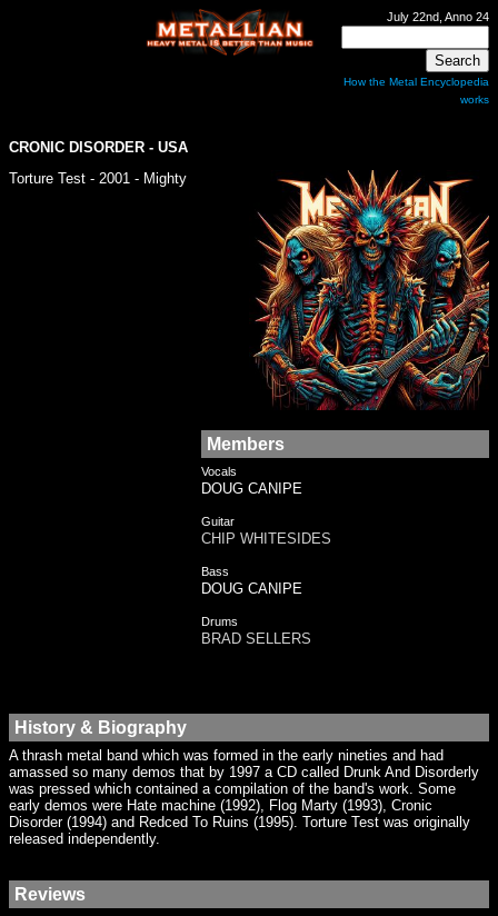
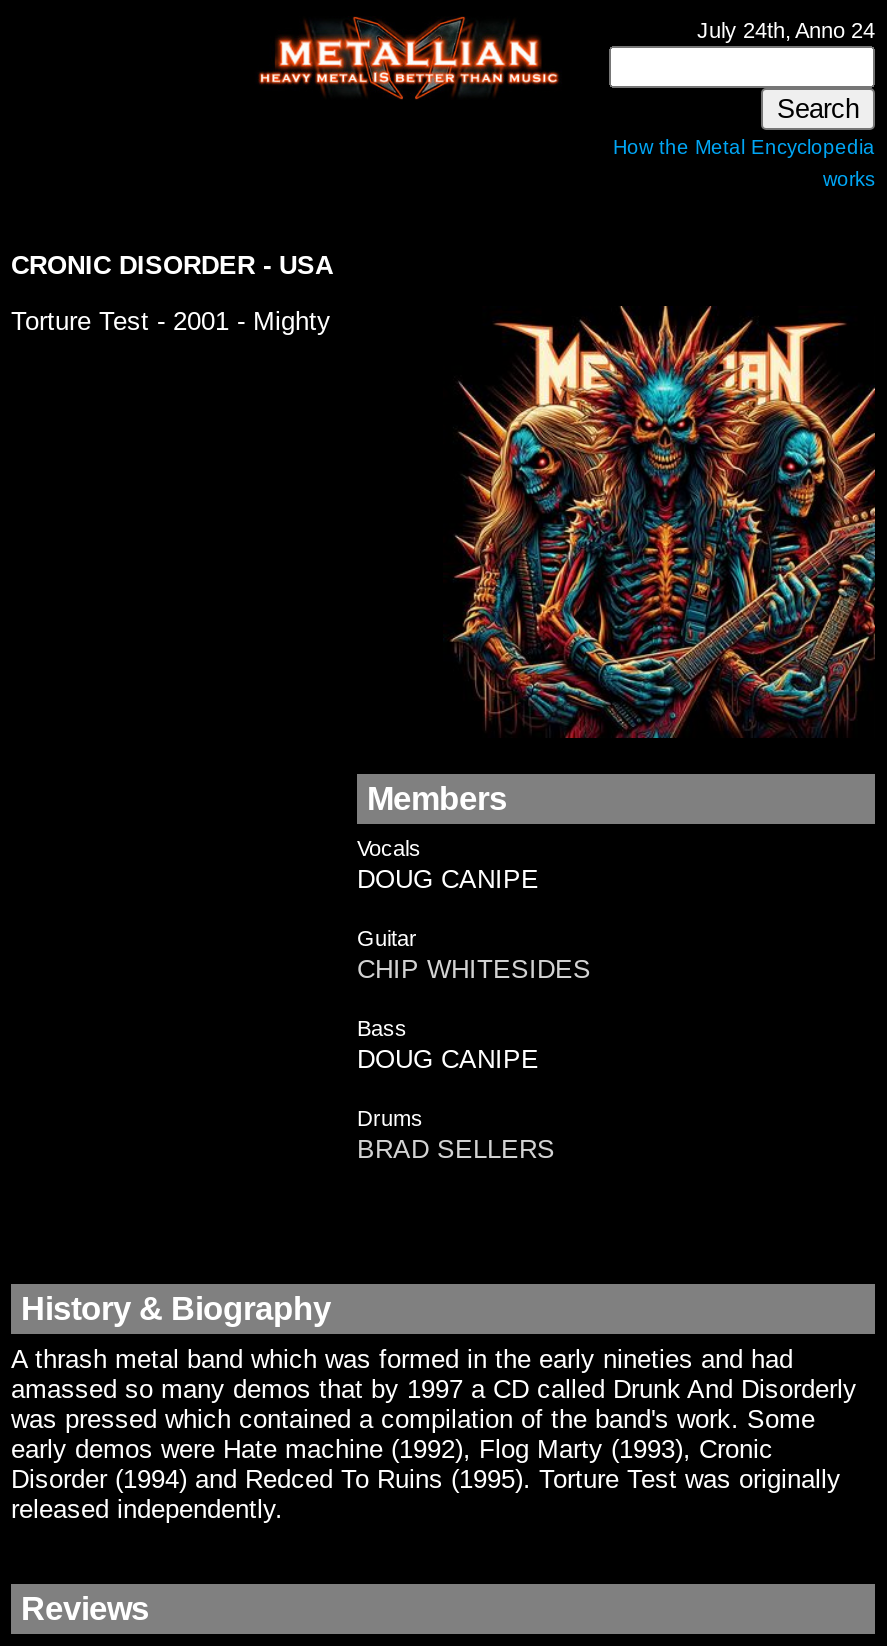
- July 22nd, Anno 24
+ July 24th, Anno 24
